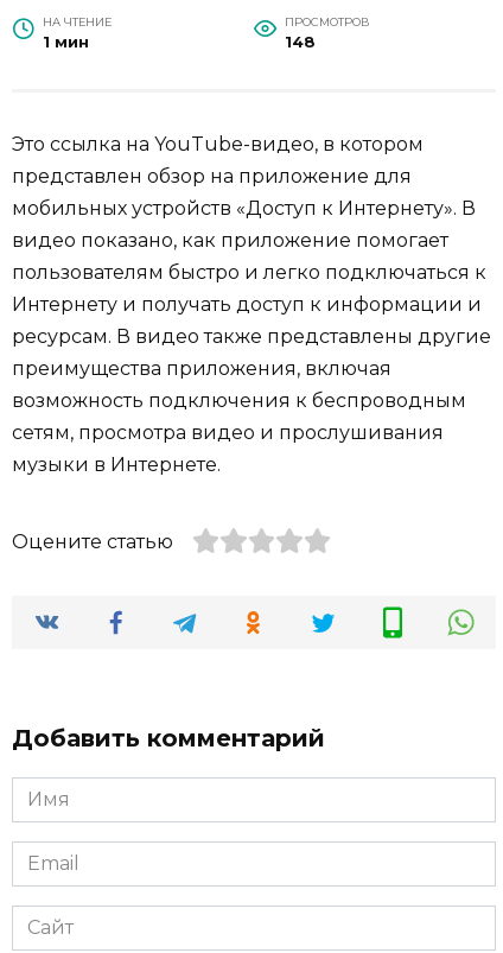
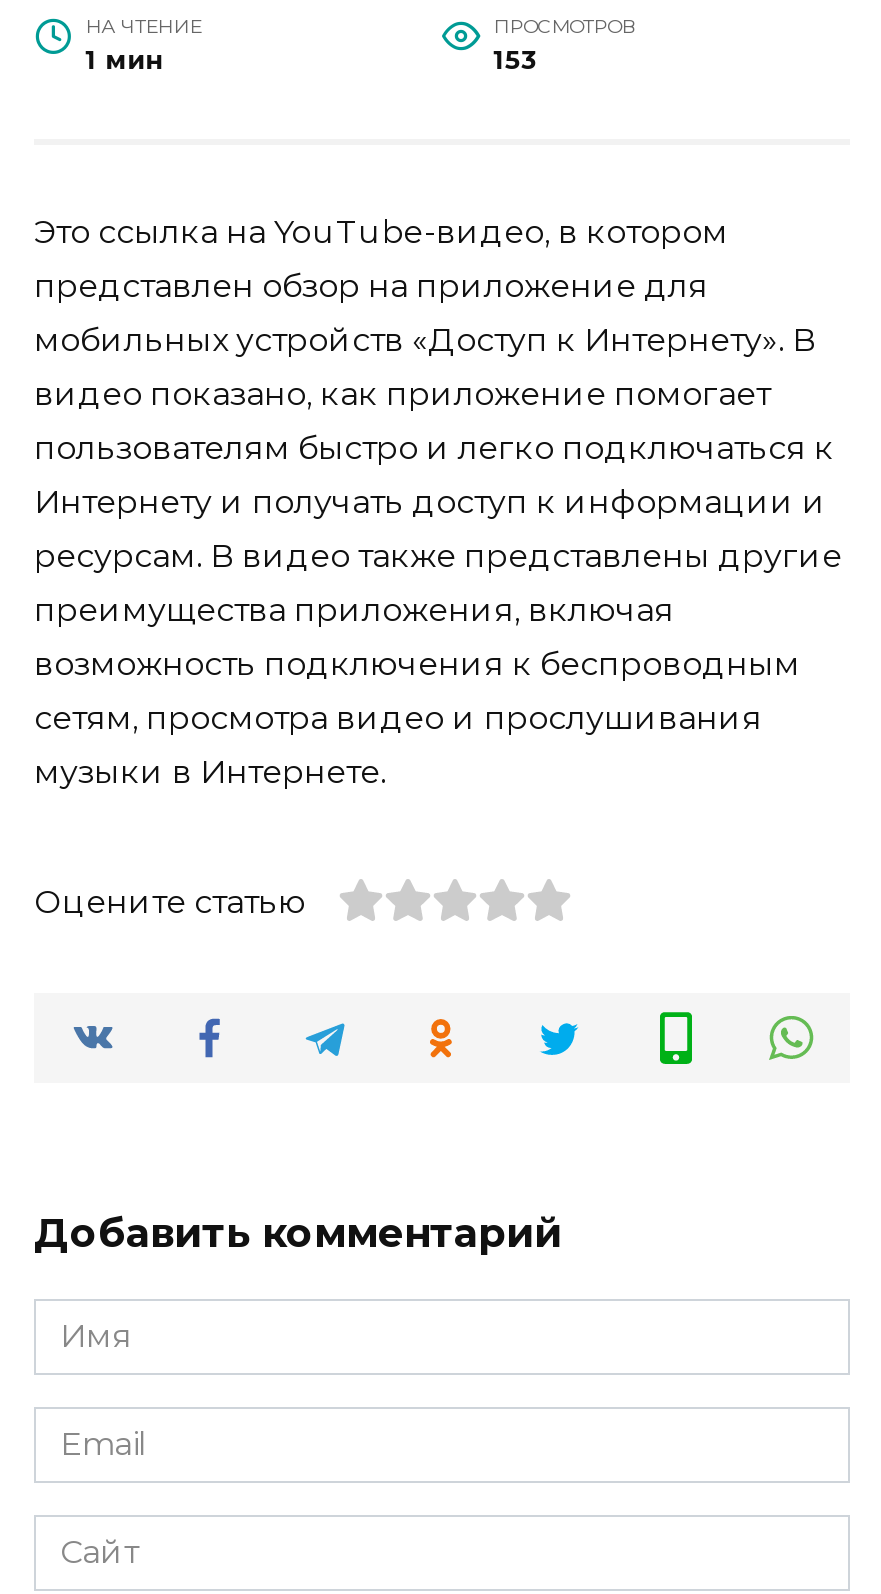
- 148
+ 153
